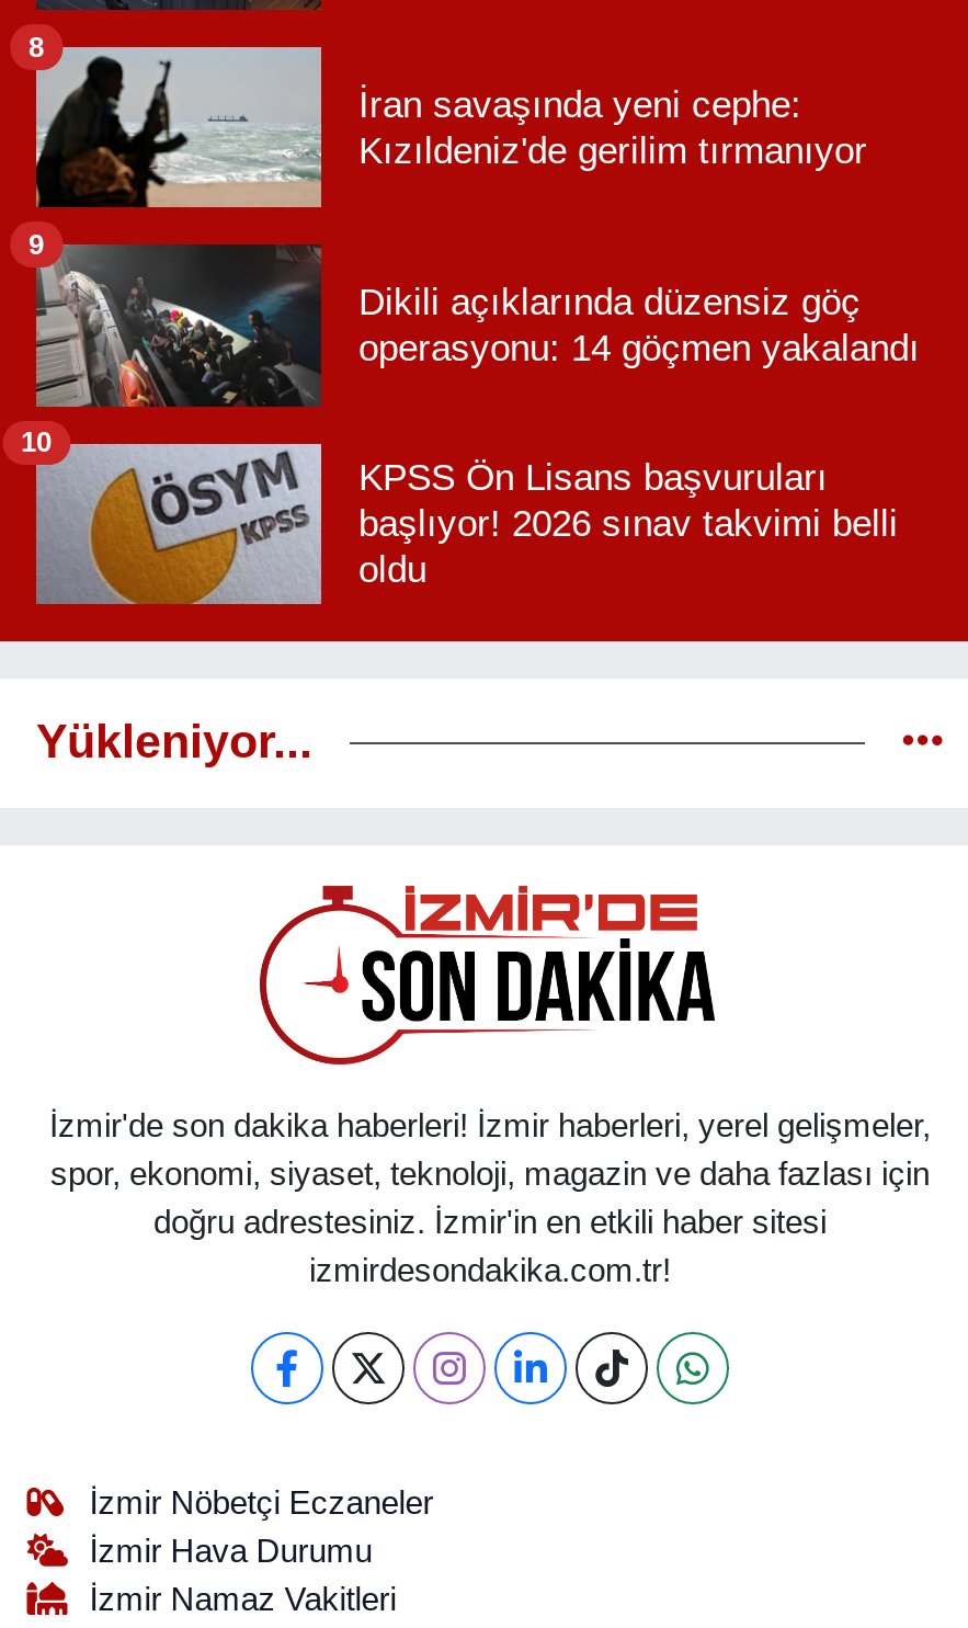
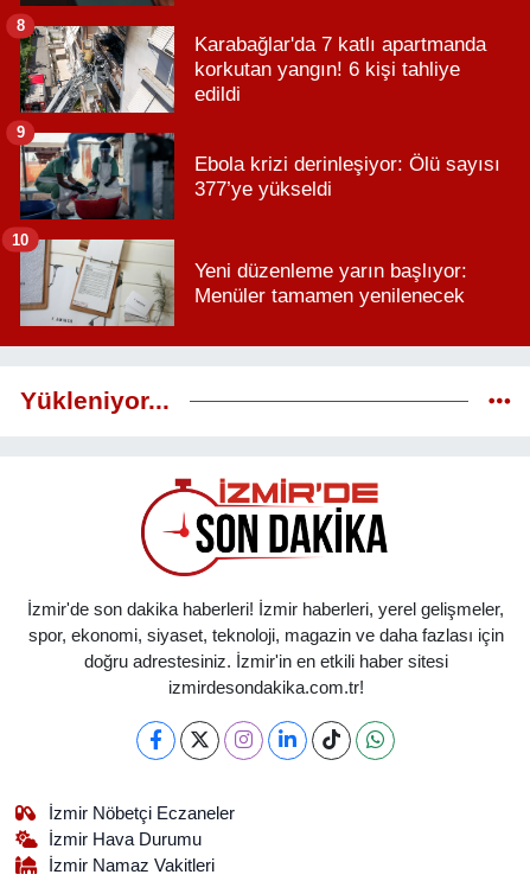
- [image]
- İran savaşında yeni cephe:
- Kızıldeniz'de gerilim tırmanıyor
+ [image]
+ Karabağlar'da 7 katlı apartmanda
+ korkutan yangın! 6 kişi tahliye
+ edildi

- [image]
- Dikili açıklarında düzensiz göç
- operasyonu: 14 göçmen yakalandı
+ [image]
+ Ebola krizi derinleşiyor: Ölü sayısı
+ 377’ye yükseldi

- [image]
- KPSS Ön Lisans başvuruları
- başlıyor! 2026 sınav takvimi belli
- oldu
+ [image]
+ Yeni düzenleme yarın başlıyor:
+ Menüler tamamen yenilenecek
